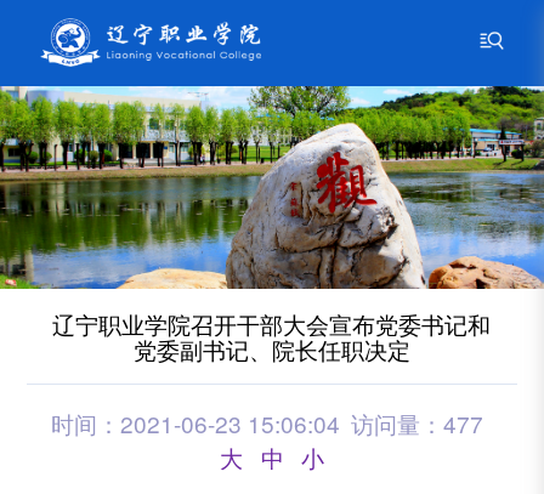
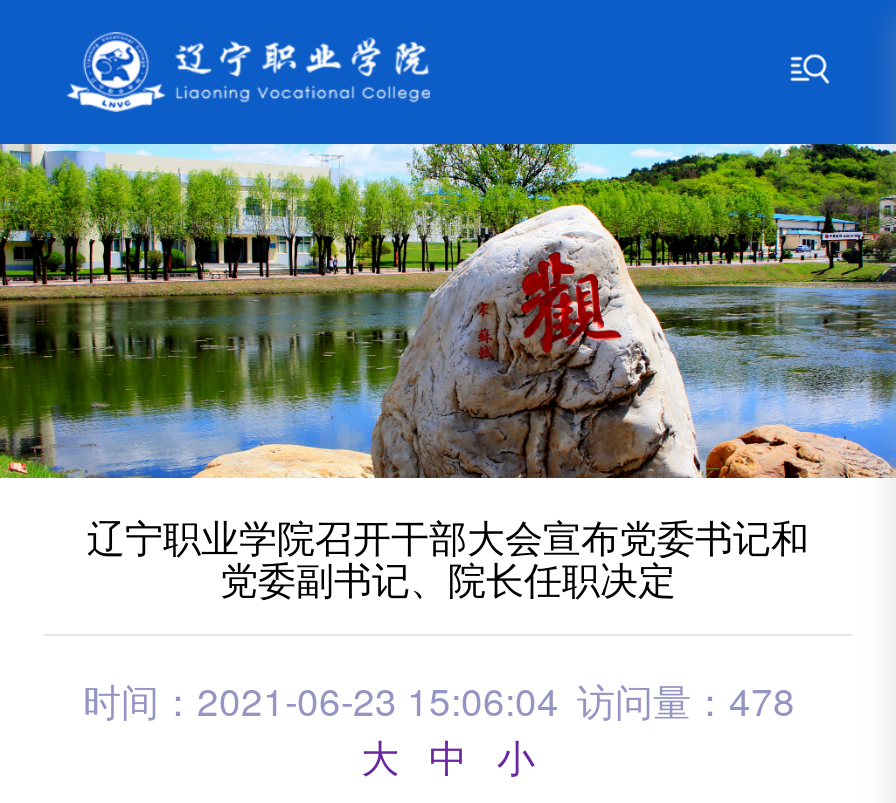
- 时间：2021-06-23 15:06:04 访问量：477
+ 时间：2021-06-23 15:06:04 访问量：478
